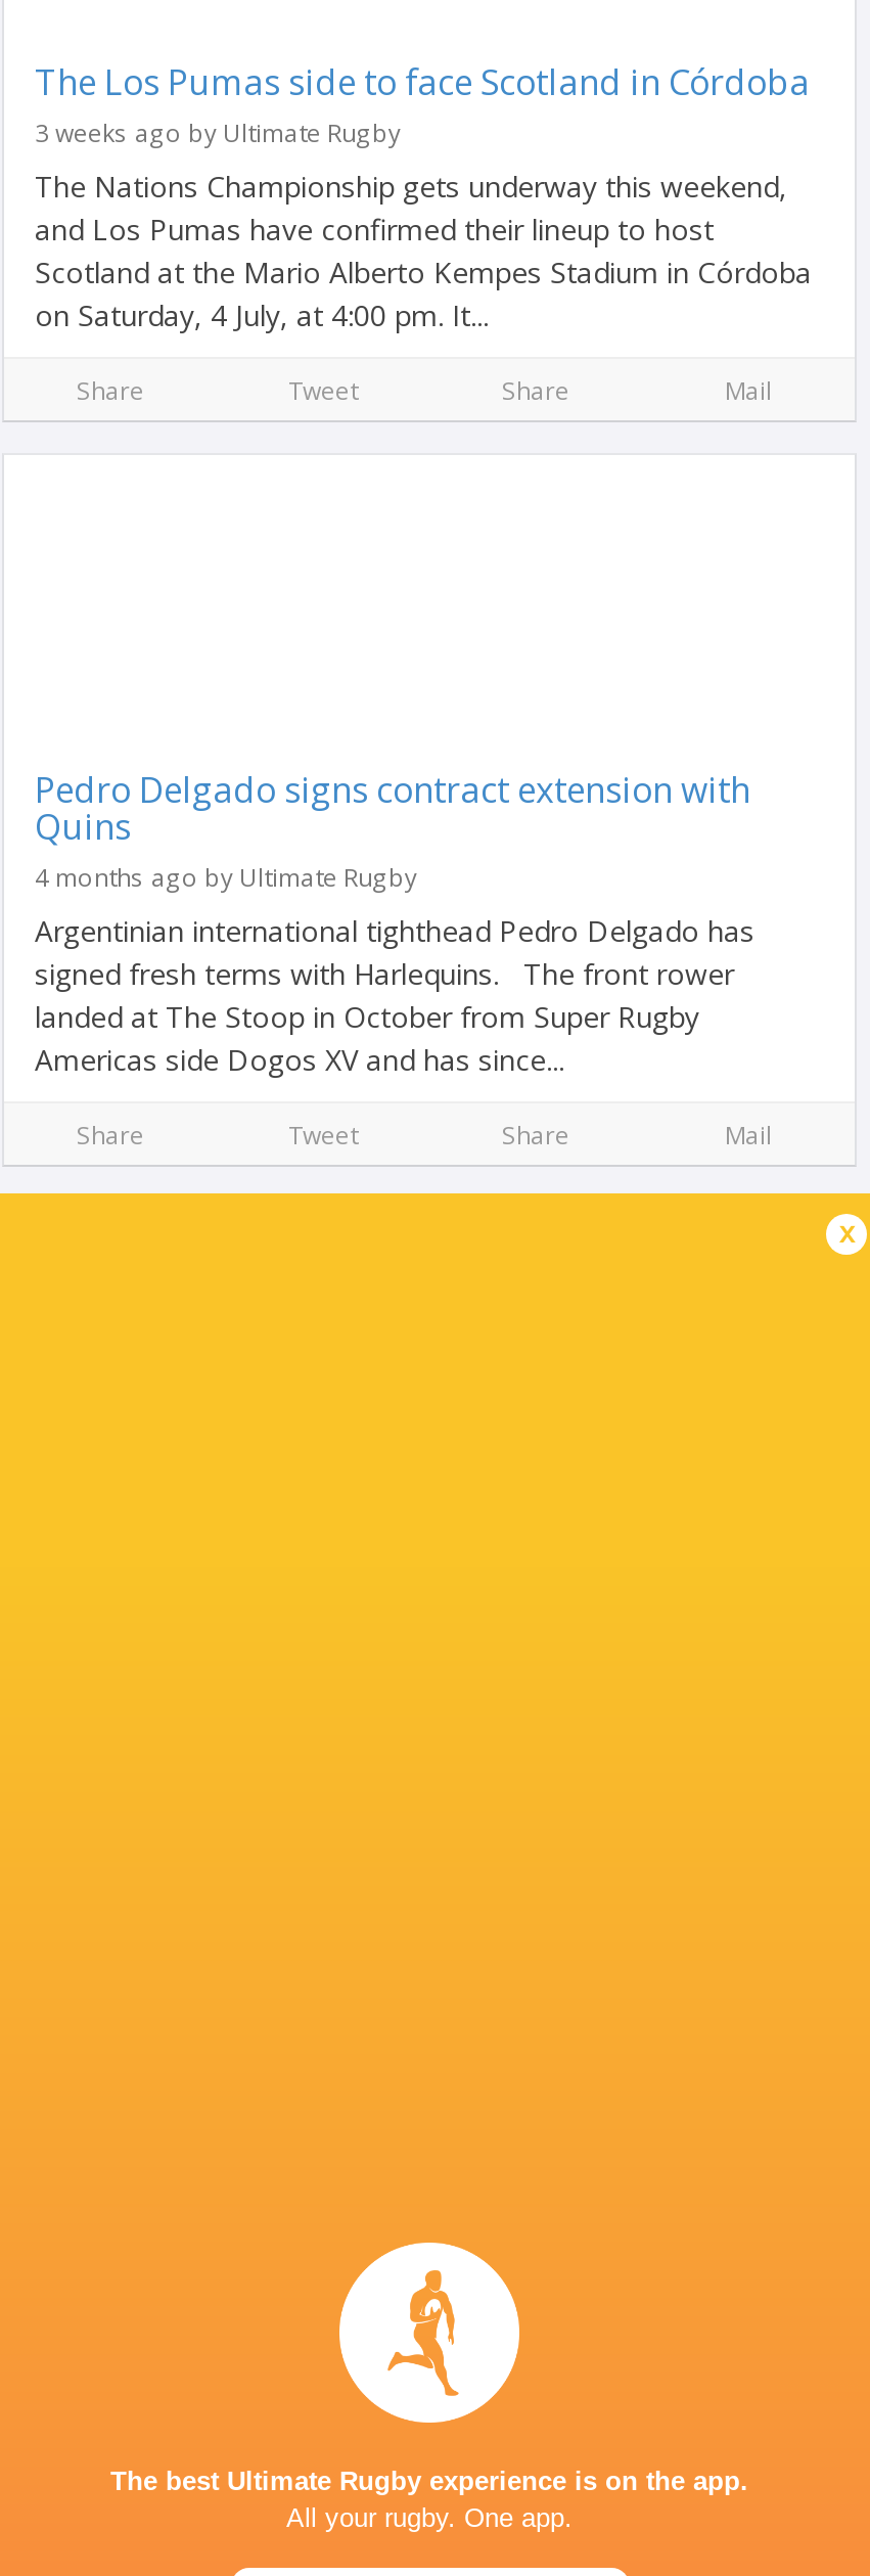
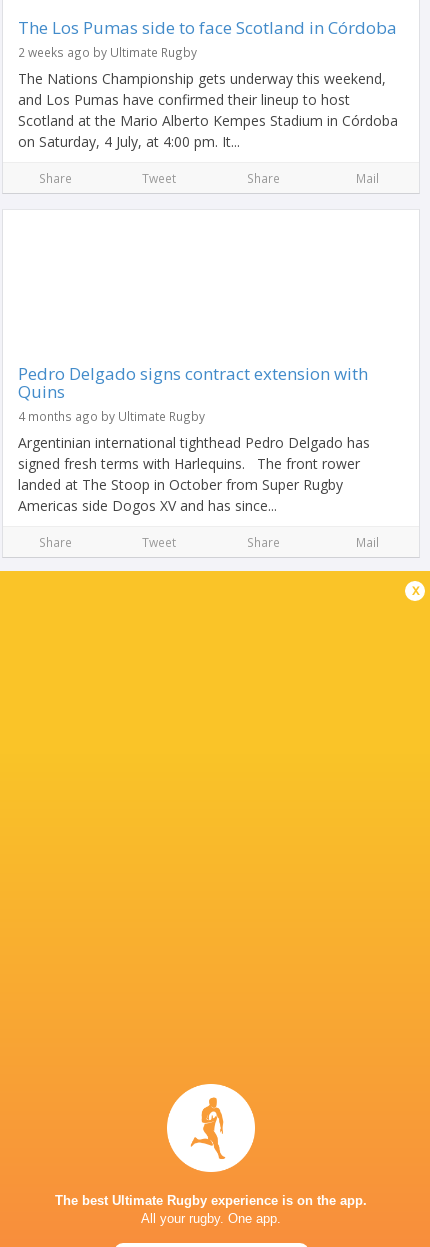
- 3 weeks ago by Ultimate Rugby
+ 2 weeks ago by Ultimate Rugby
